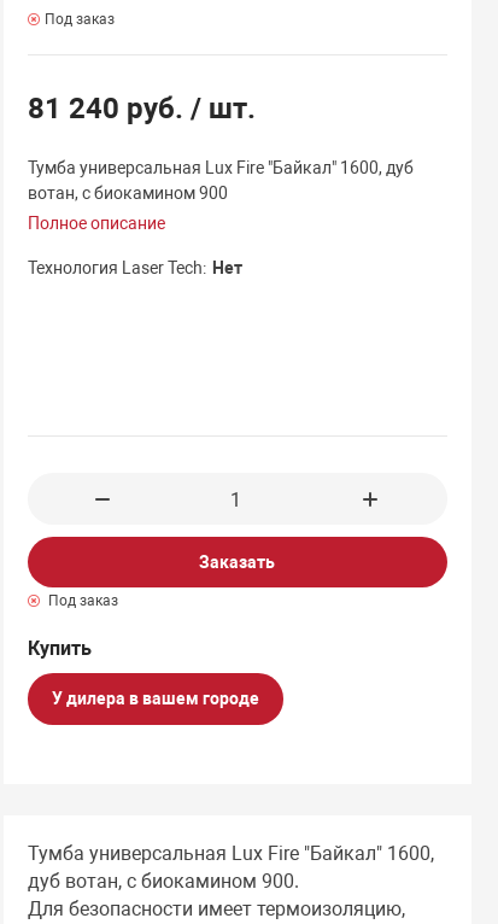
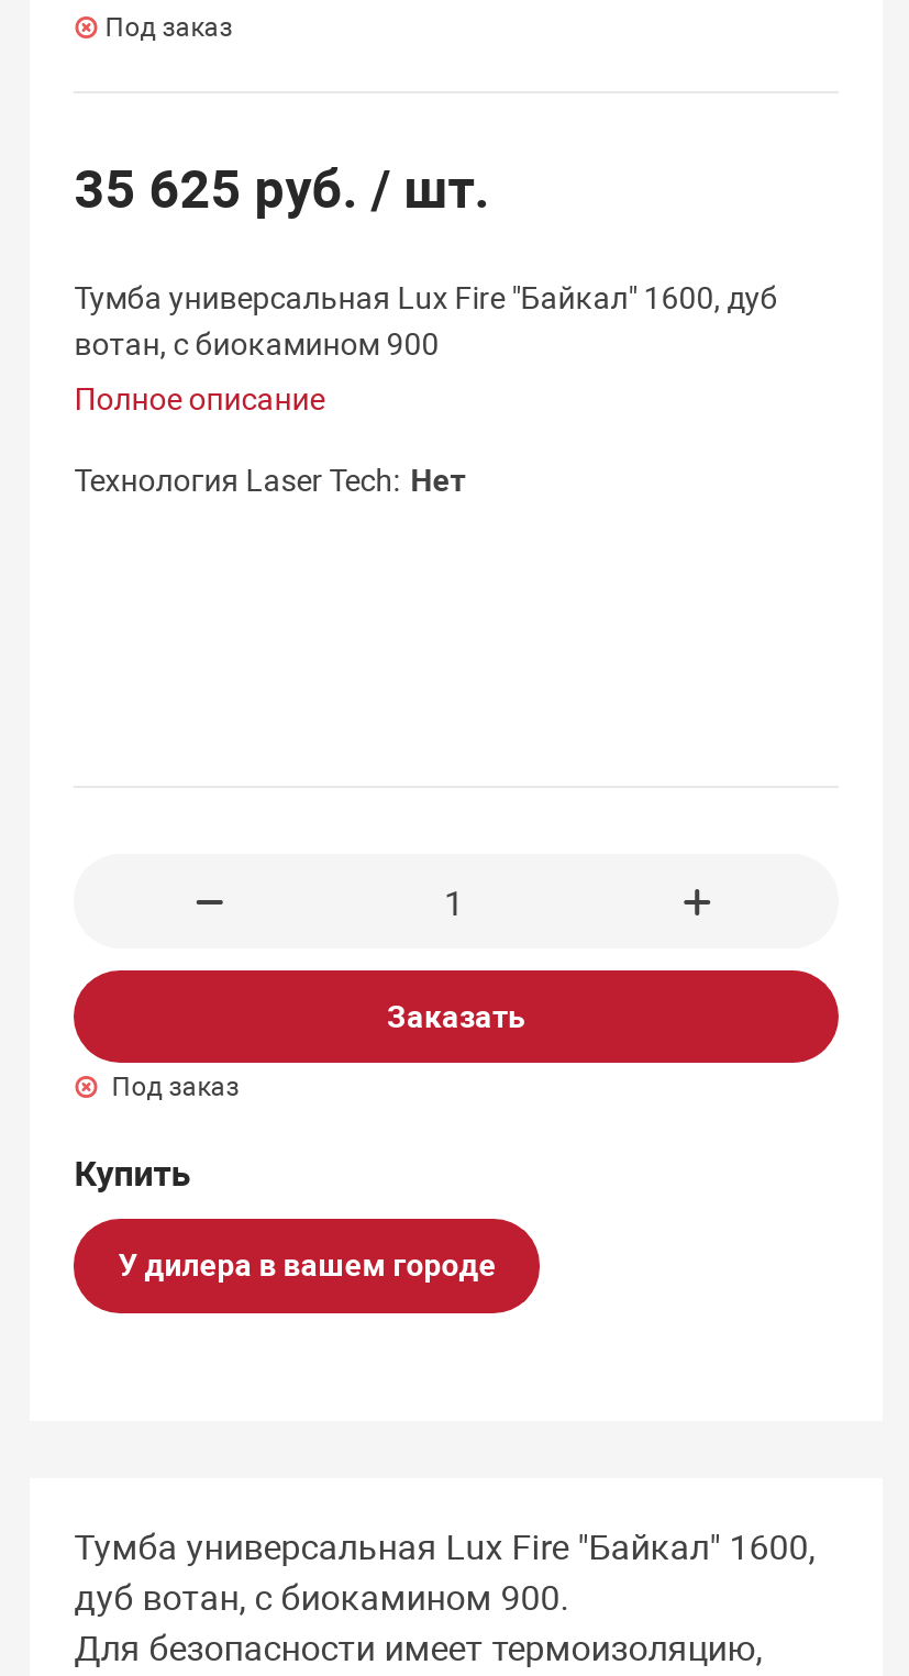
- 81 240 руб. / шт.
+ 35 625 руб. / шт.
